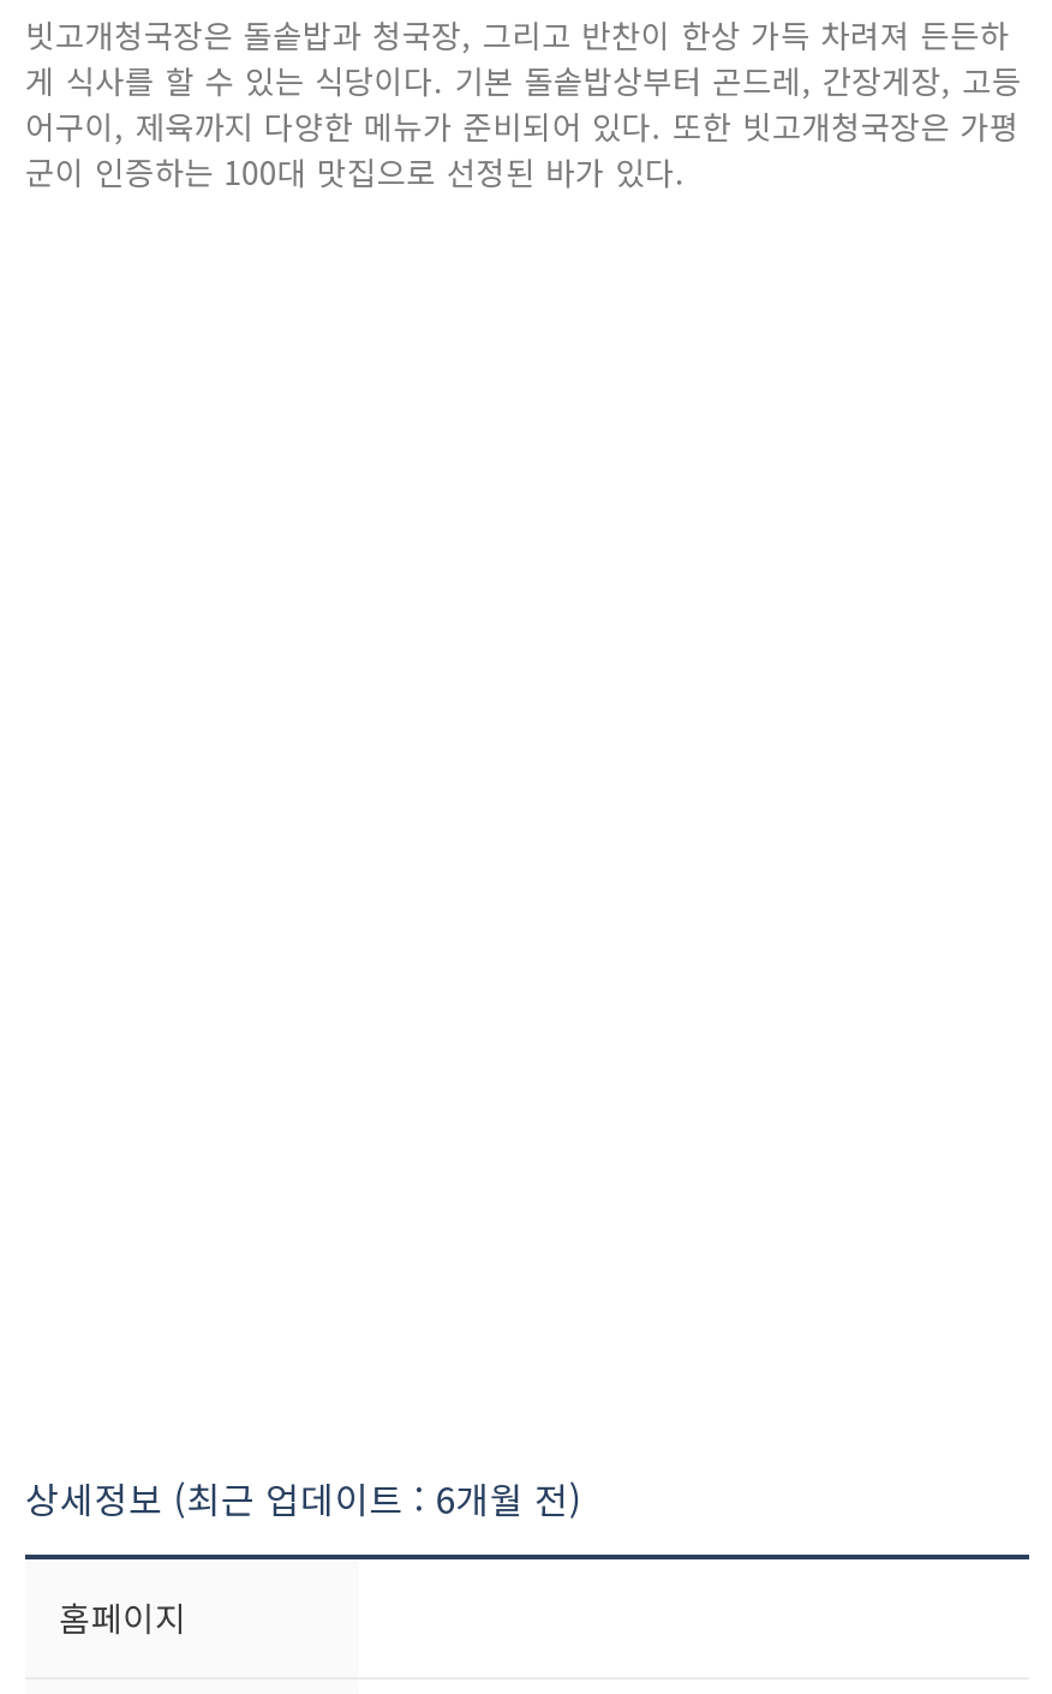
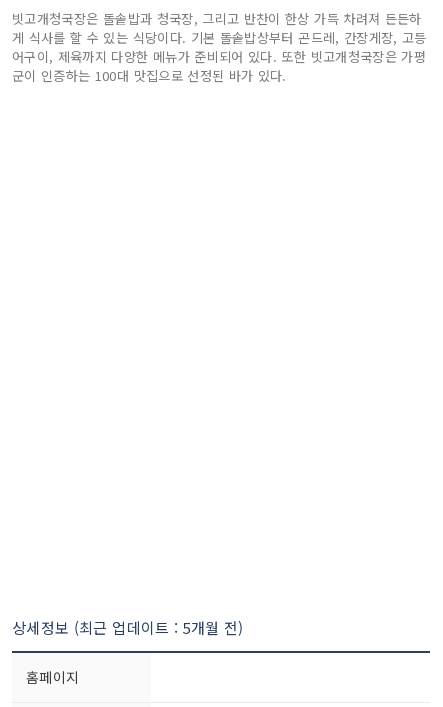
- 상세정보 (최근 업데이트 : 6개월 전)
+ 상세정보 (최근 업데이트 : 5개월 전)
